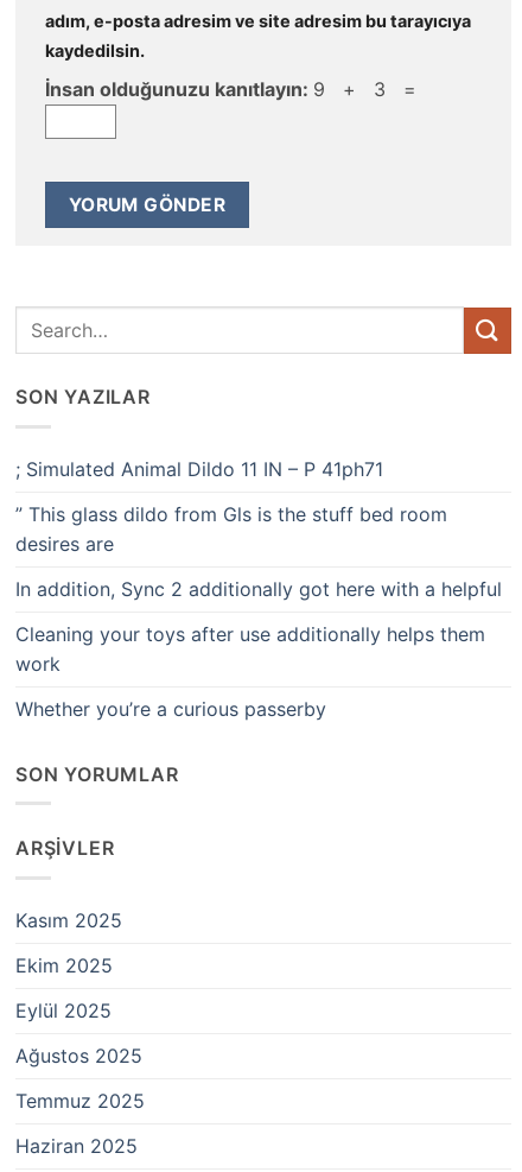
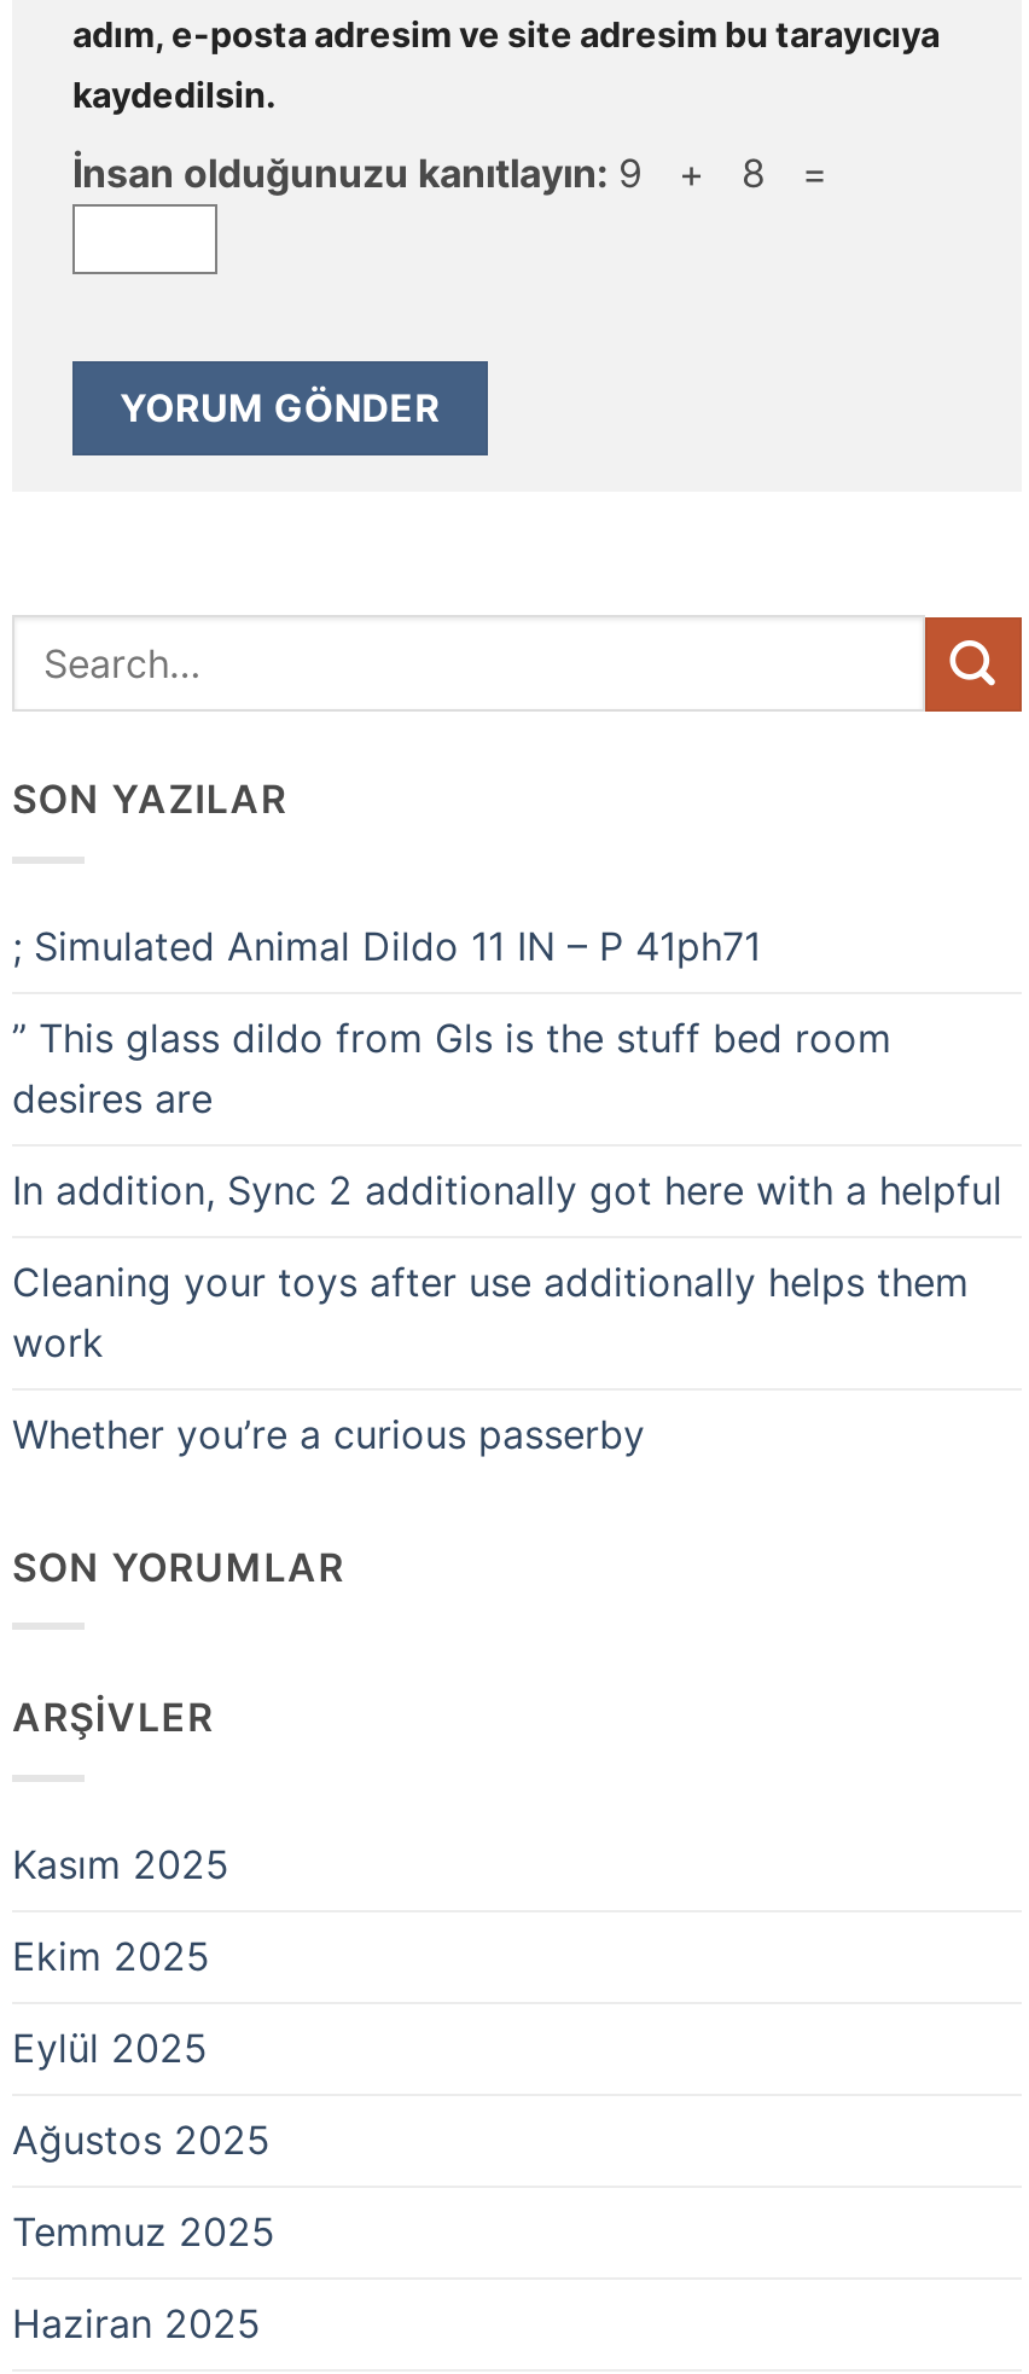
- İnsan olduğunuzu kanıtlayın: 9 + 3 =
+ İnsan olduğunuzu kanıtlayın: 9 + 8 =
